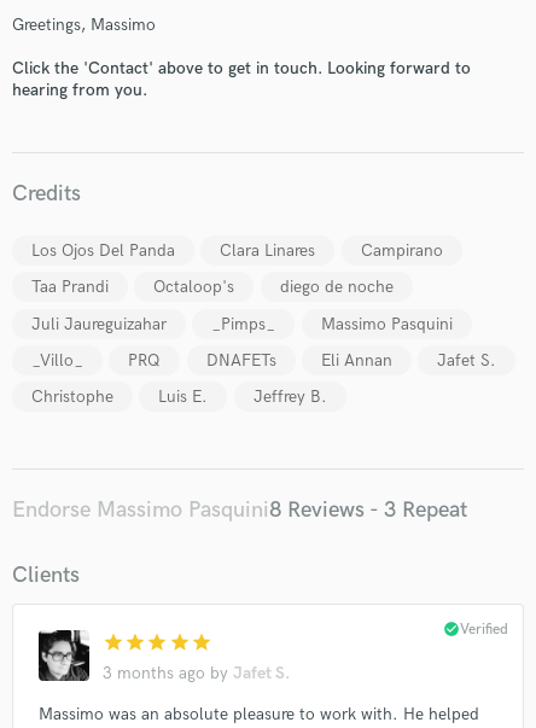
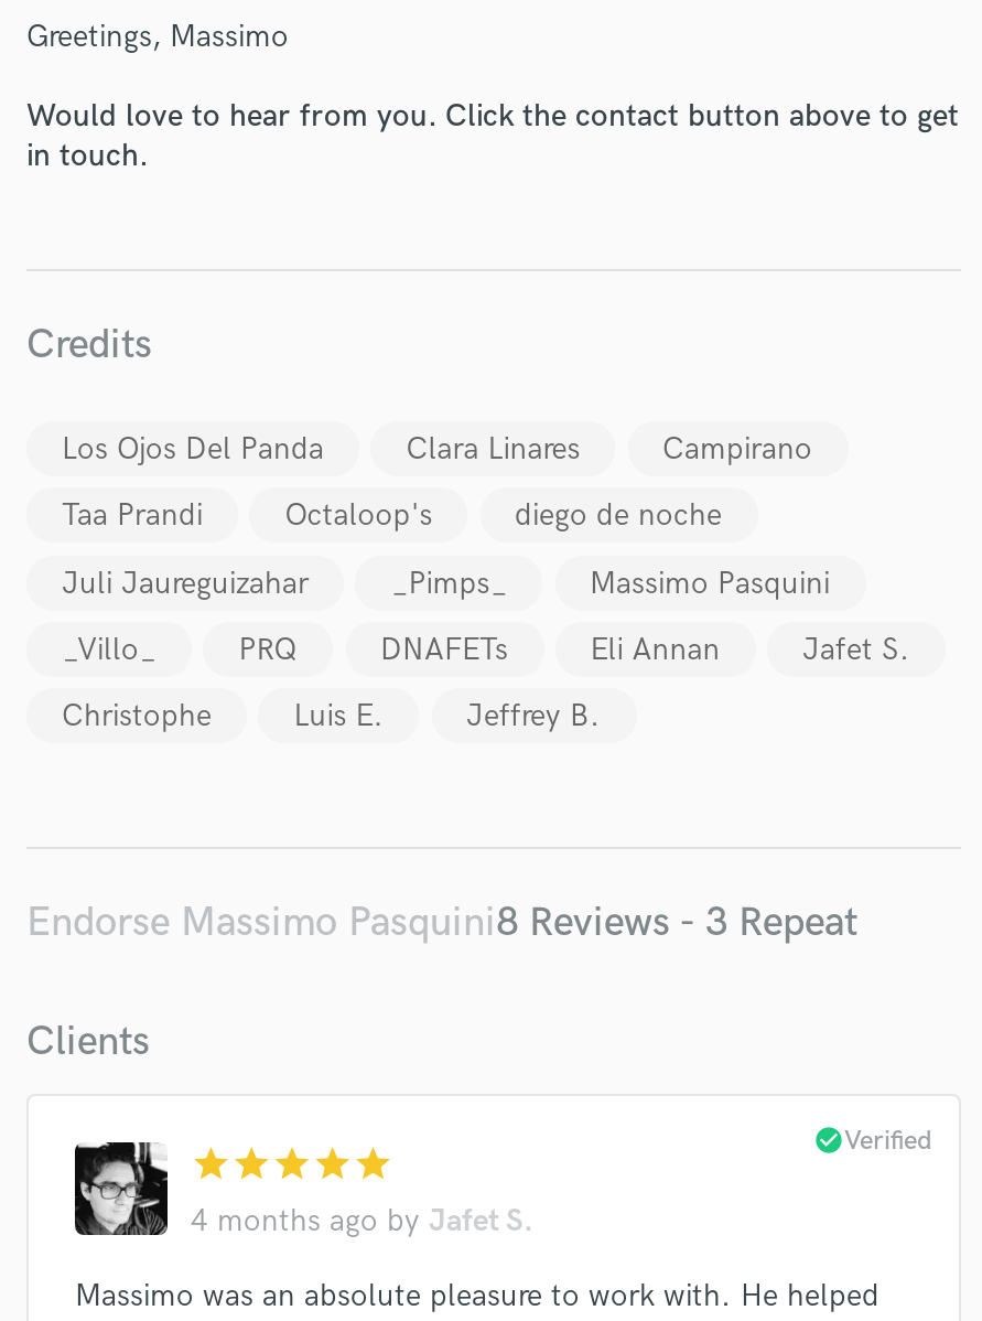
- Click the 'Contact' above to get in touch. Looking forward to
- hearing from you.
+ Would love to hear from you. Click the contact button above to get
+ in touch.

- 3 months ago by Jafet S.
+ 4 months ago by Jafet S.
